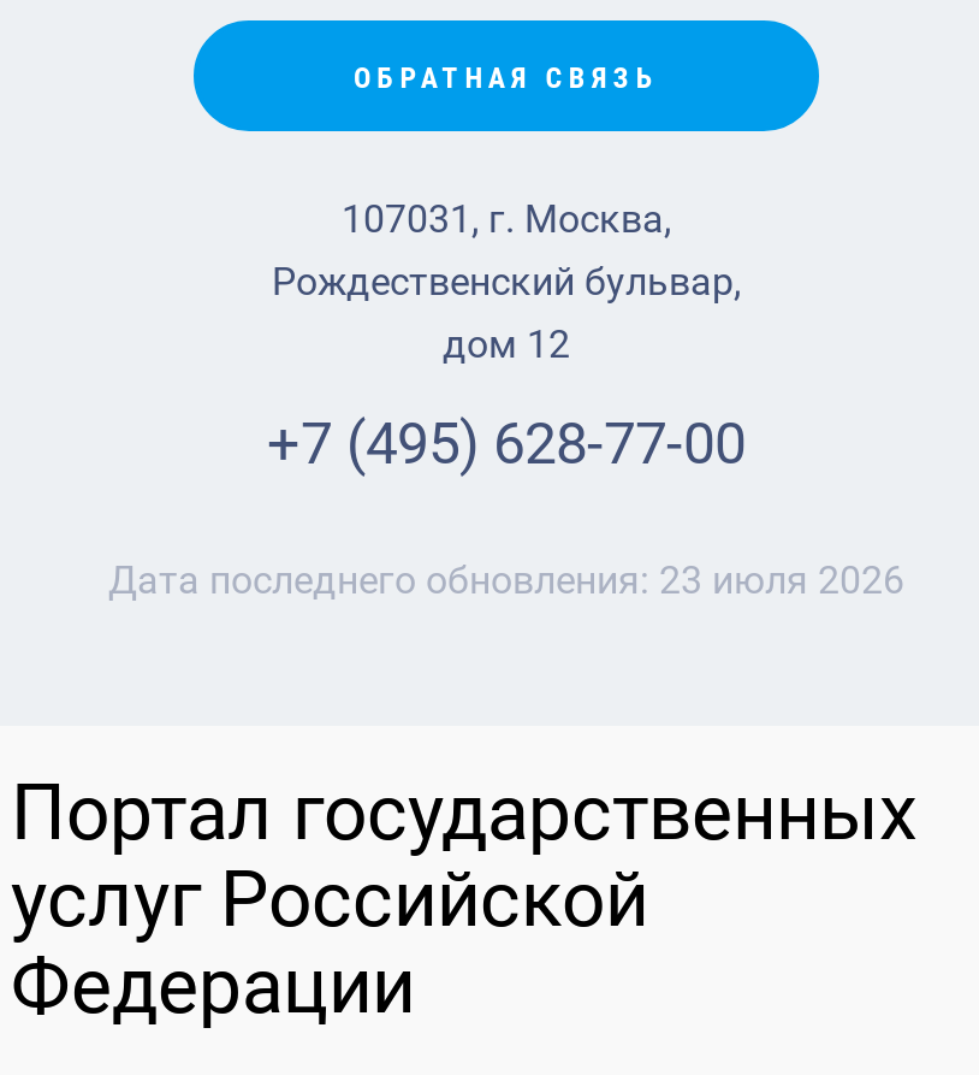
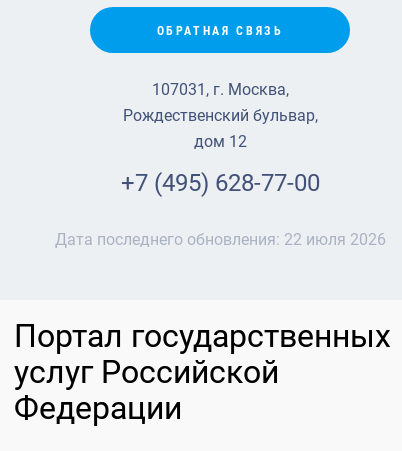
- Дата последнего обновления: 23 июля 2026
+ Дата последнего обновления: 22 июля 2026
